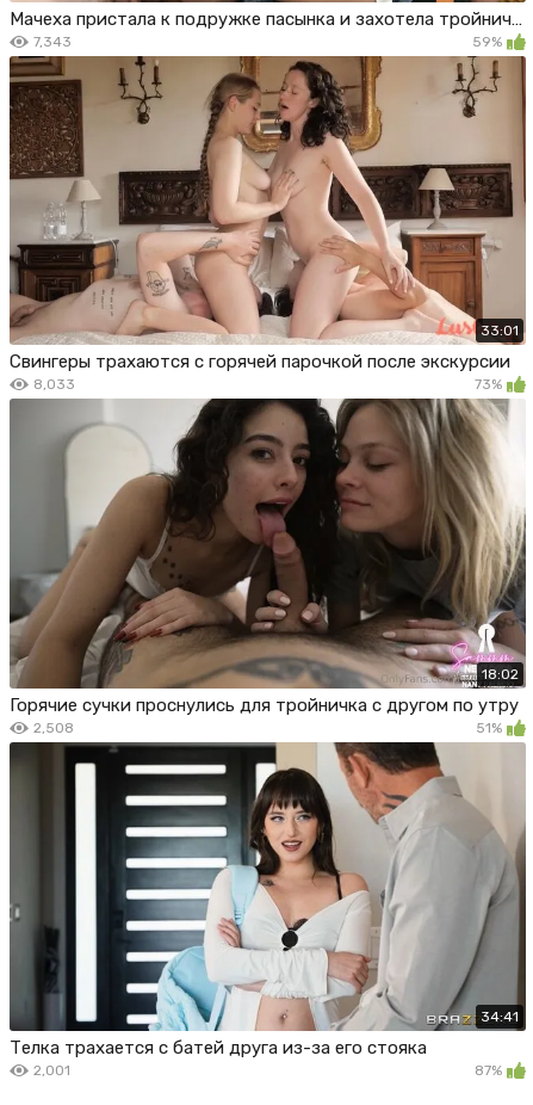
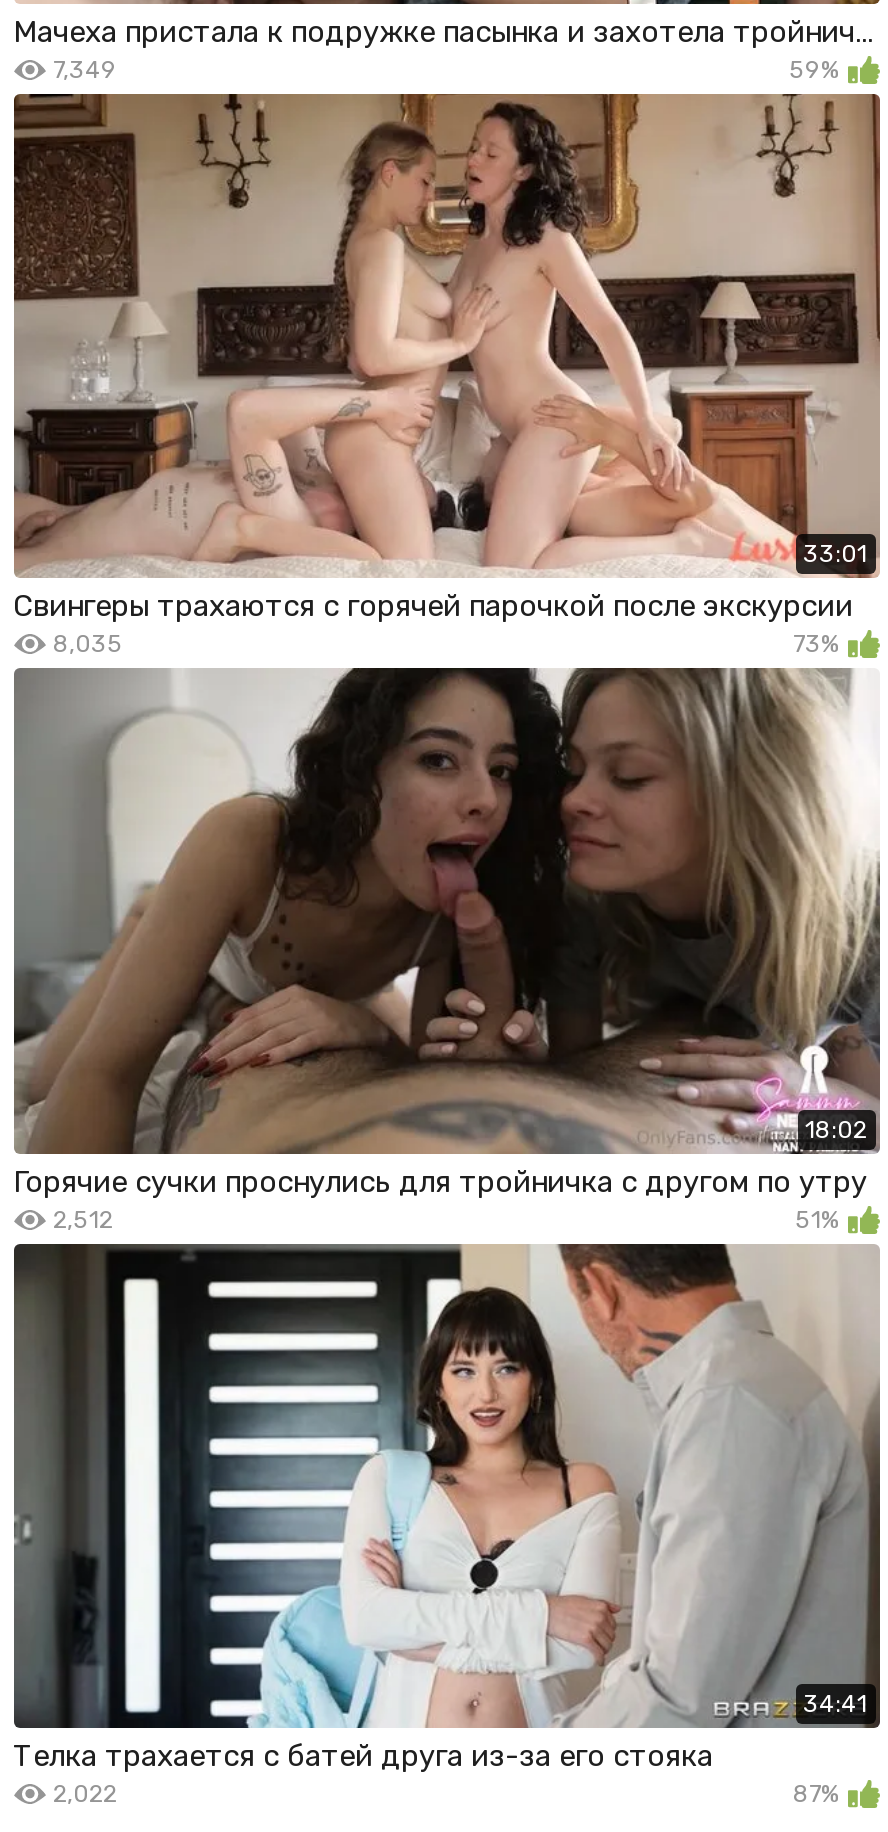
- 7,343
+ 7,349

- 8,033
+ 8,035

- 2,508
+ 2,512

- 2,001
+ 2,022
